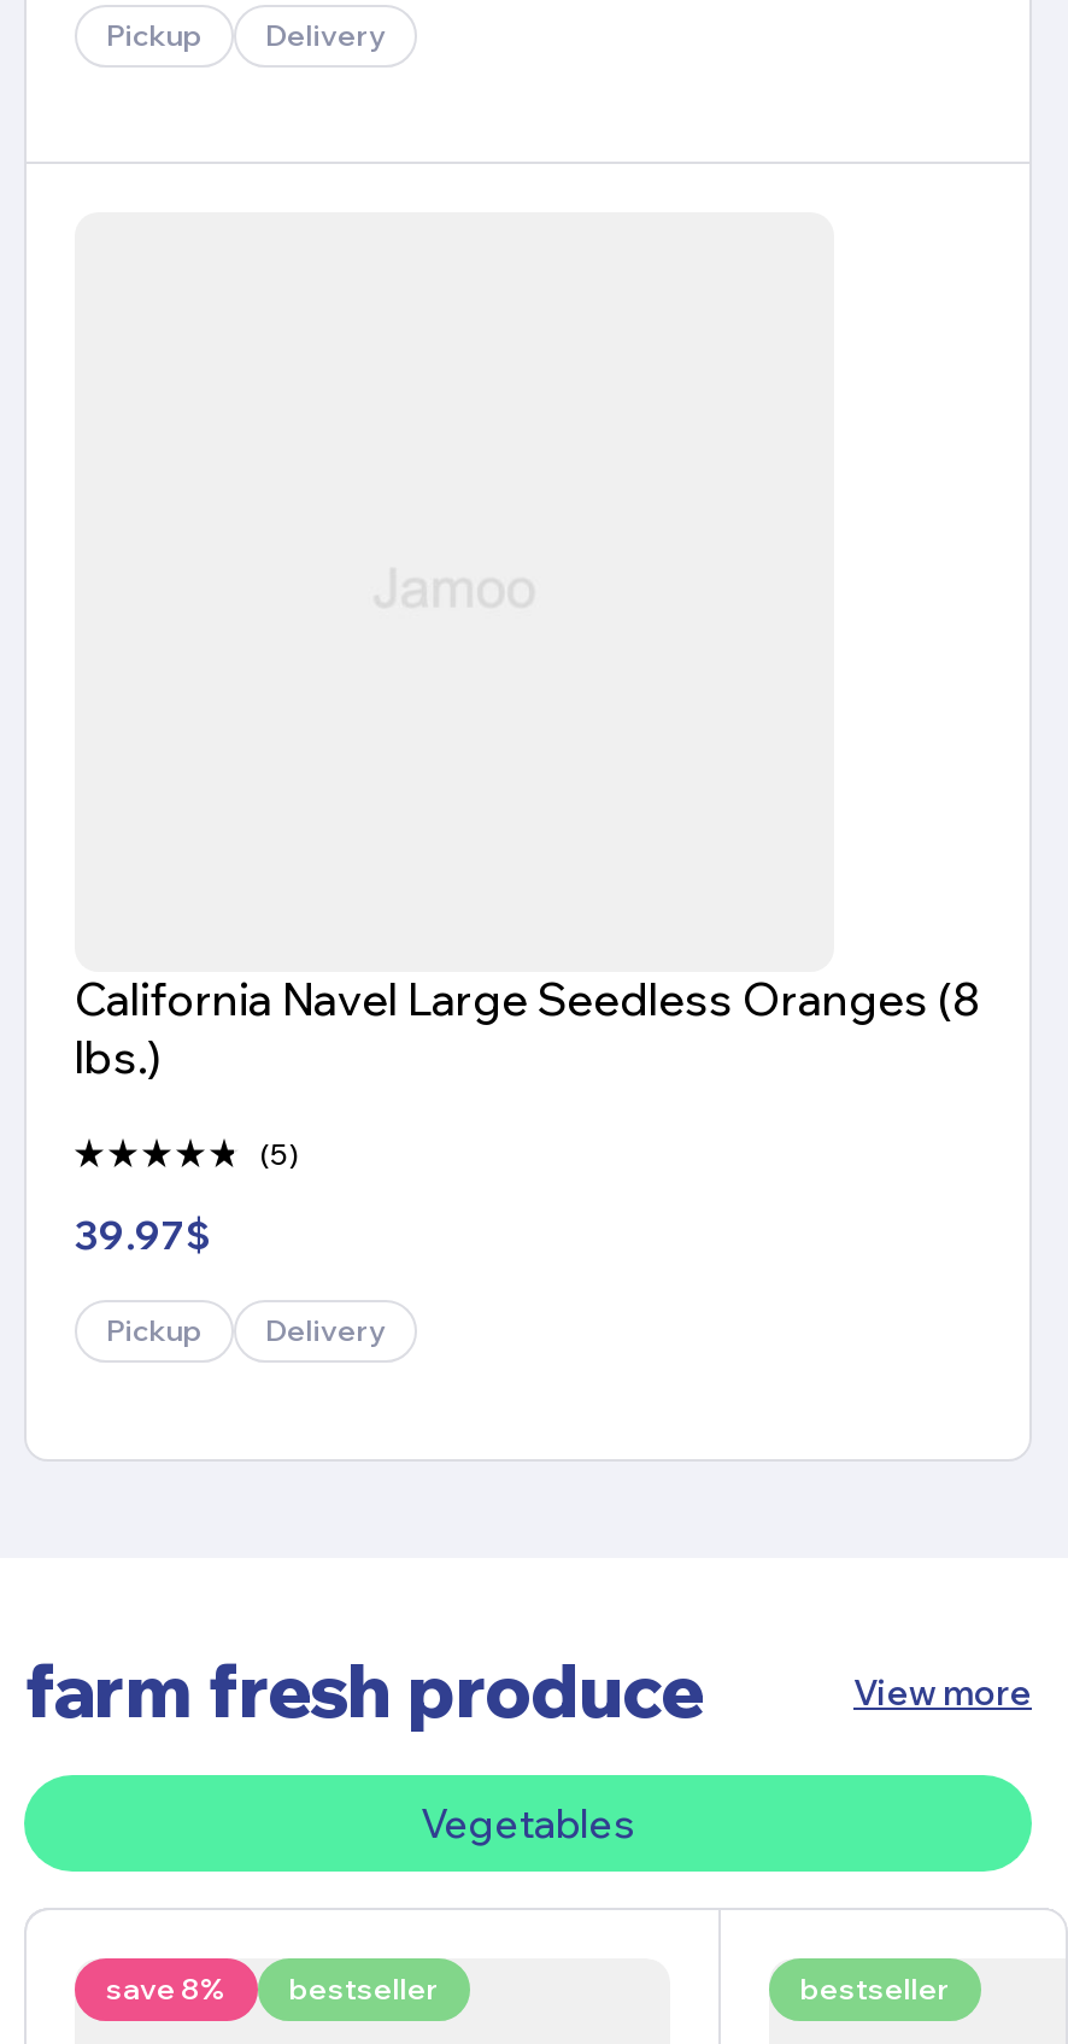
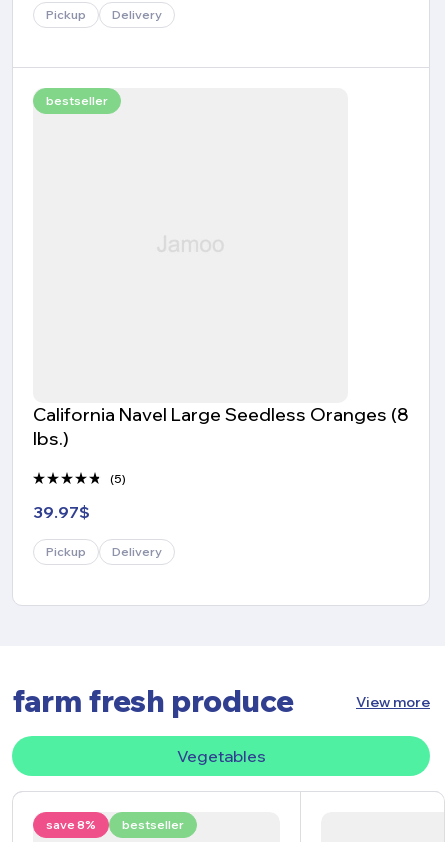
+ bestseller

- bestseller
